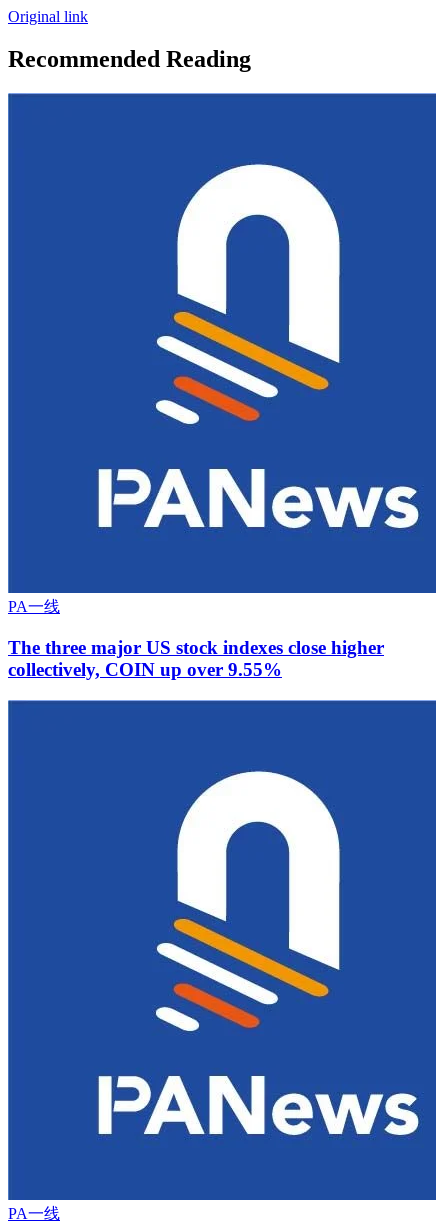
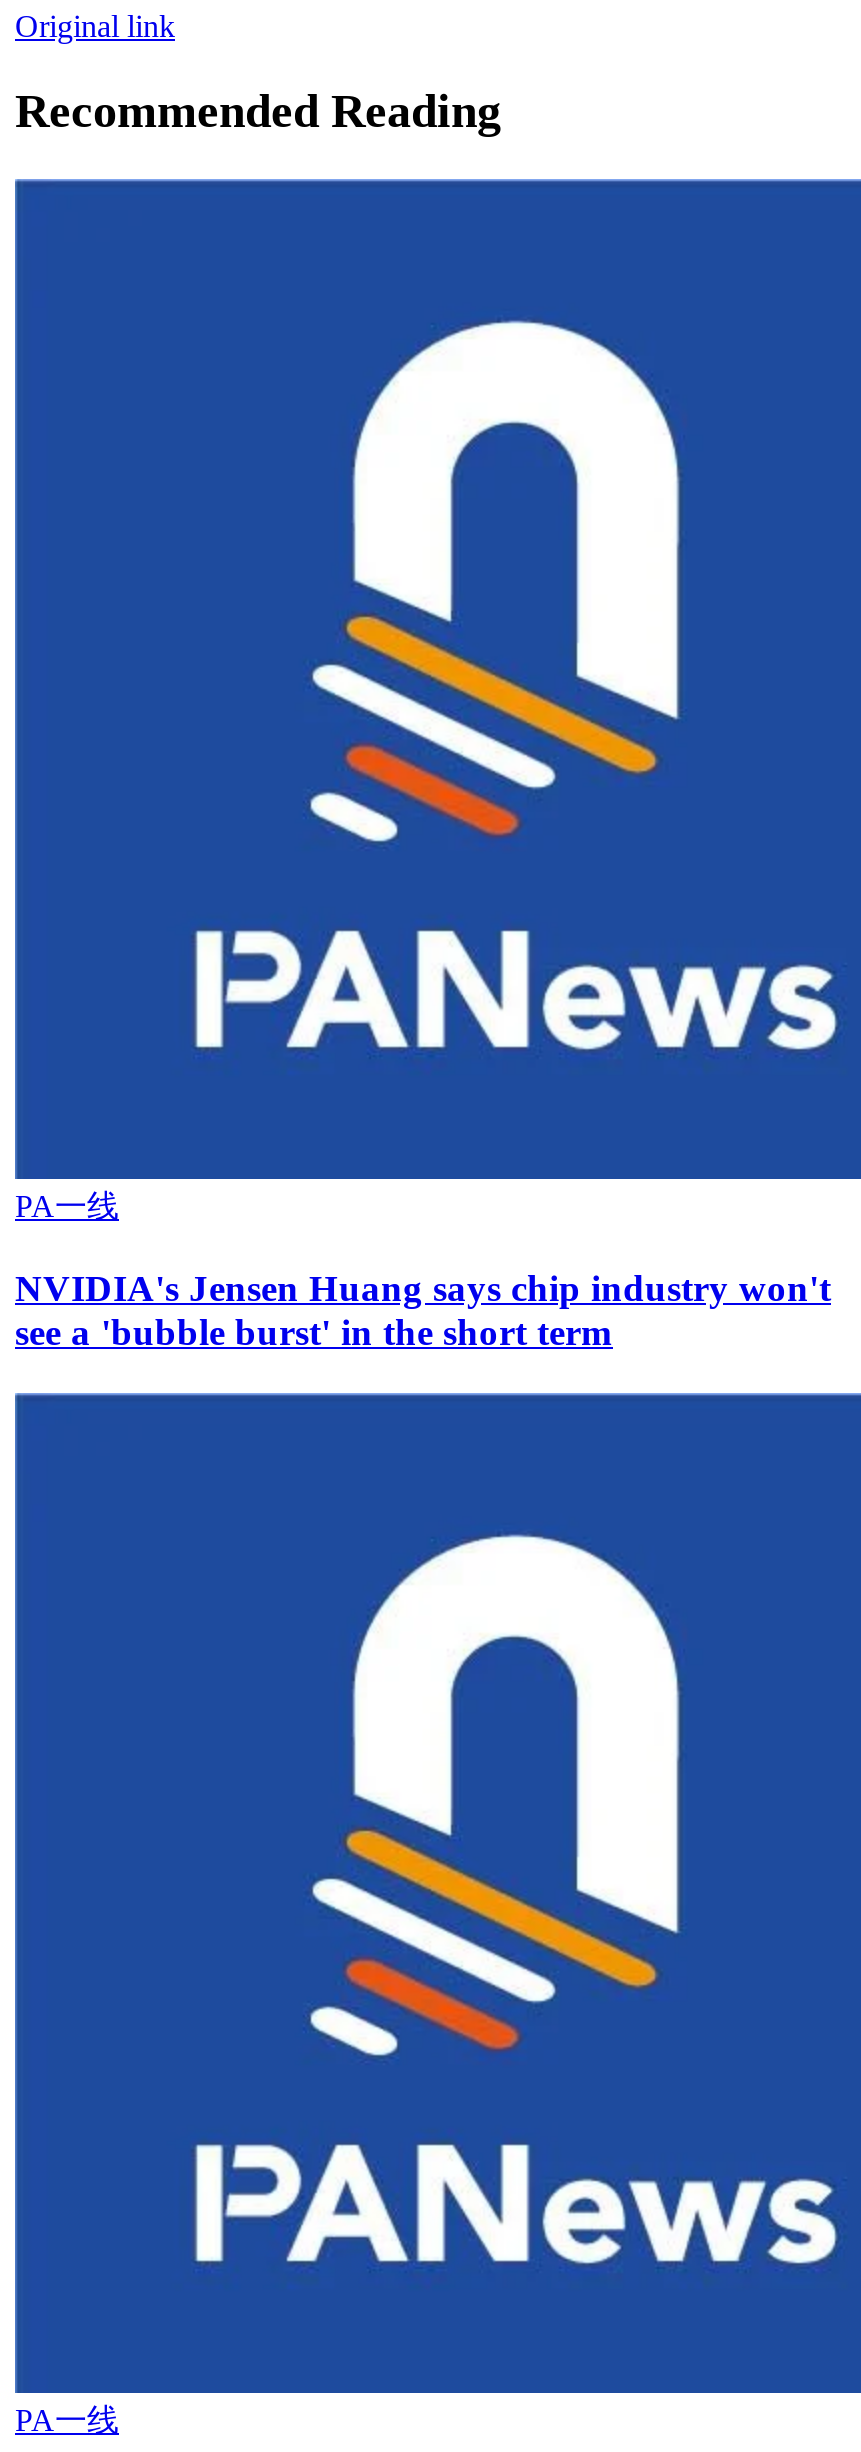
- The three major US stock indexes close higher
- collectively, COIN up over 9.55%
+ NVIDIA's Jensen Huang says chip industry won't
+ see a 'bubble burst' in the short term
